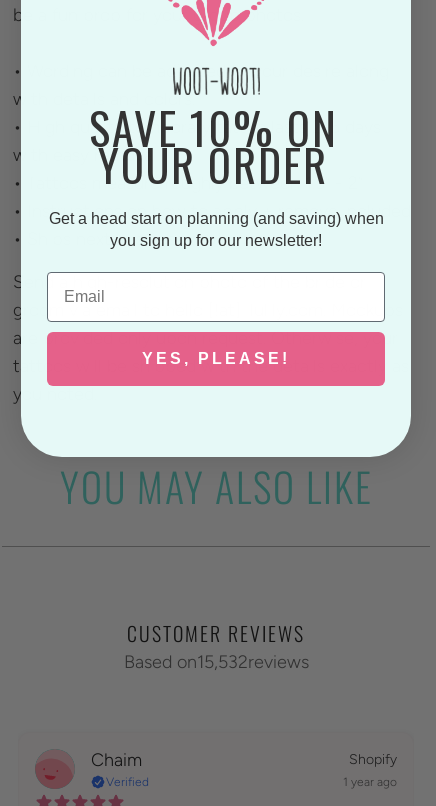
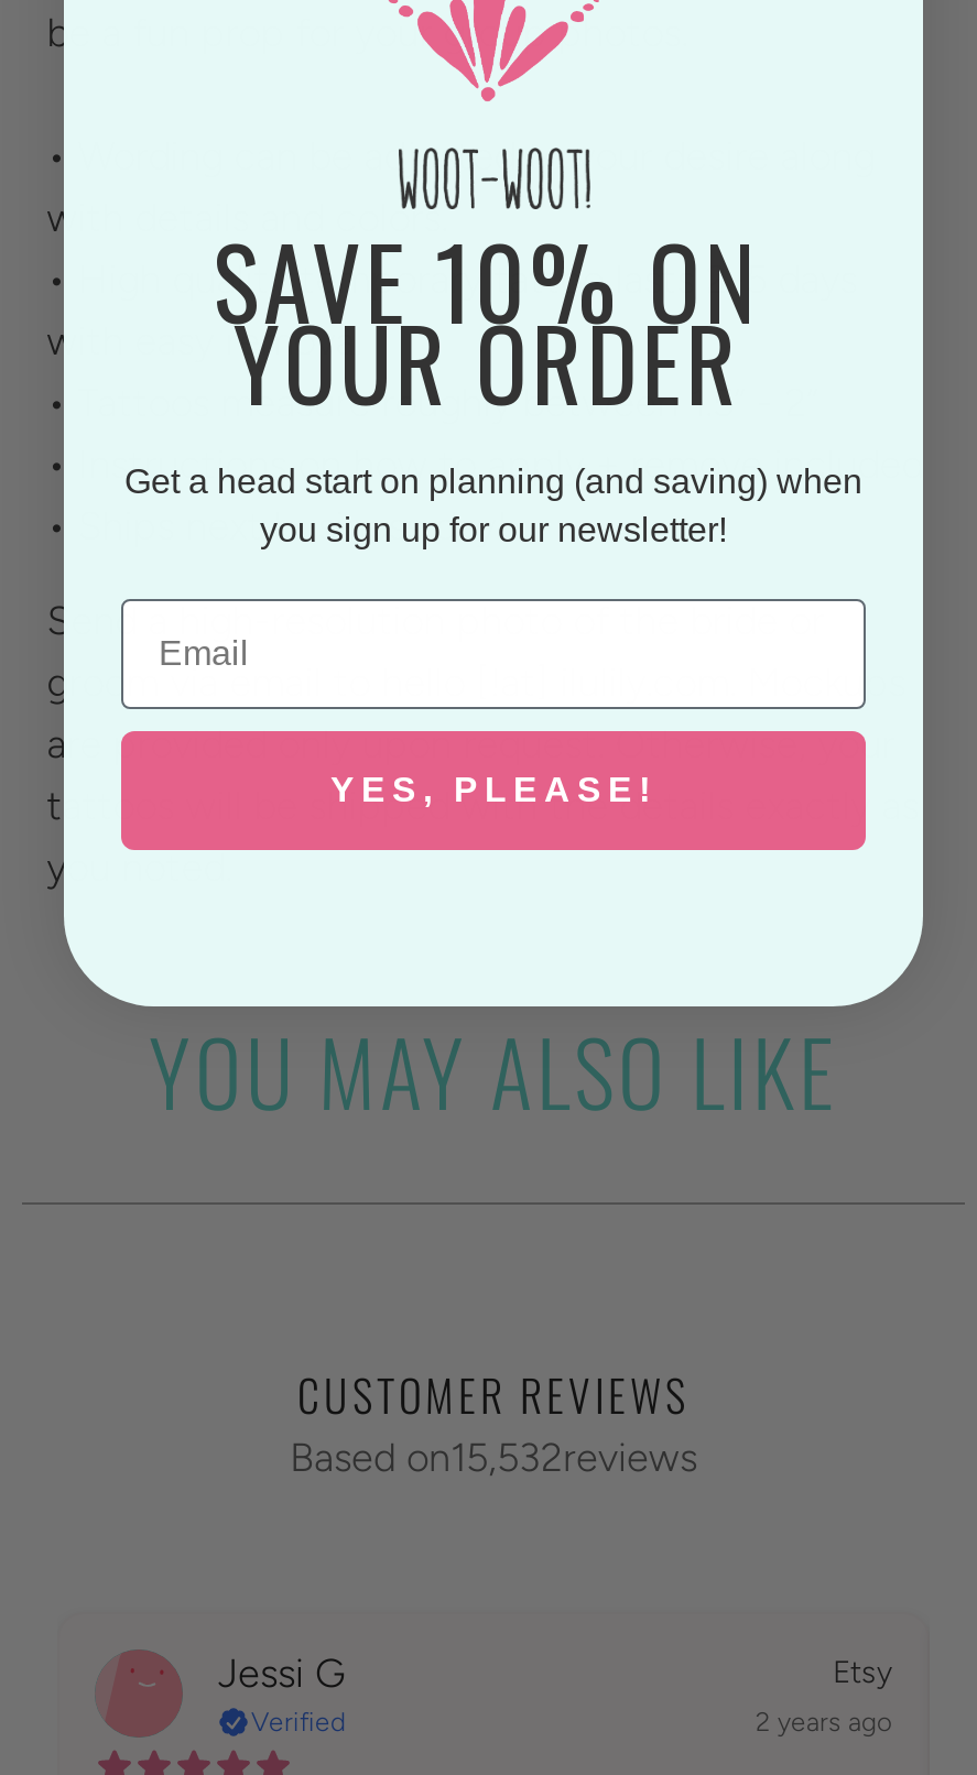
- Chaim
- Shopify
+ Jessi G
+ Etsy

- 1 year ago
+ 2 years ago
